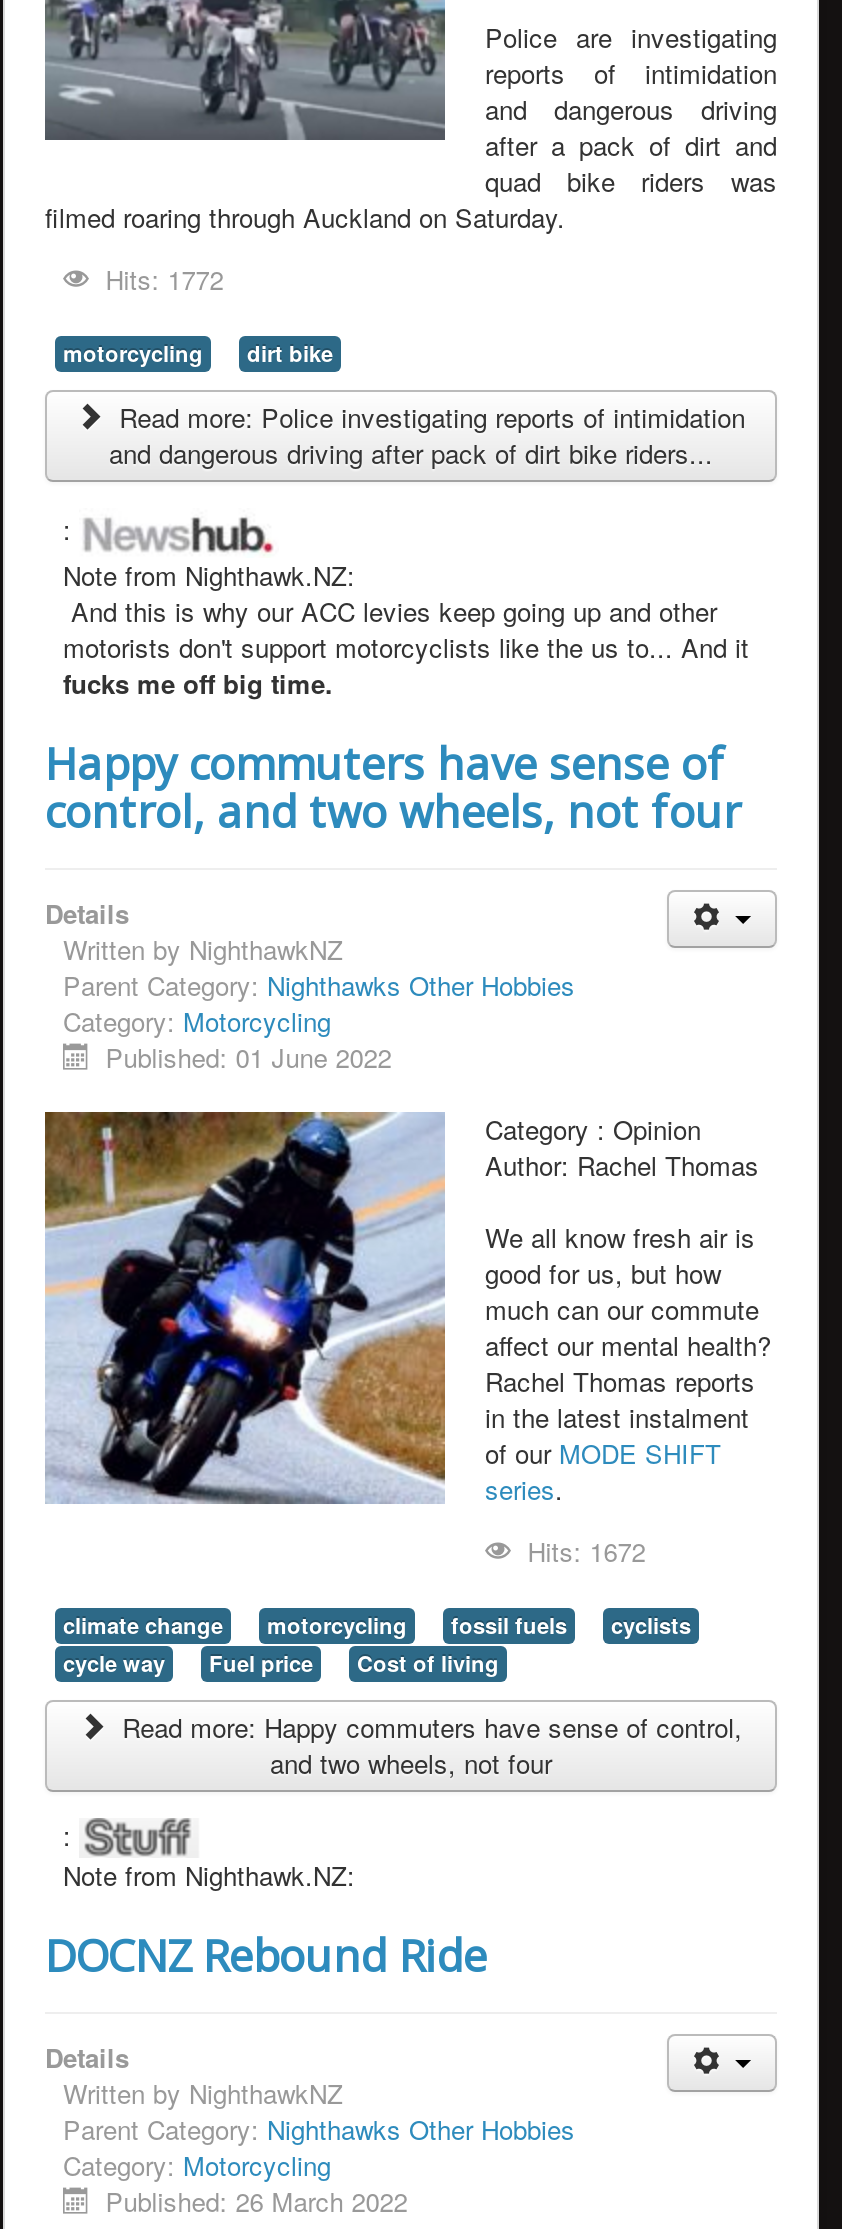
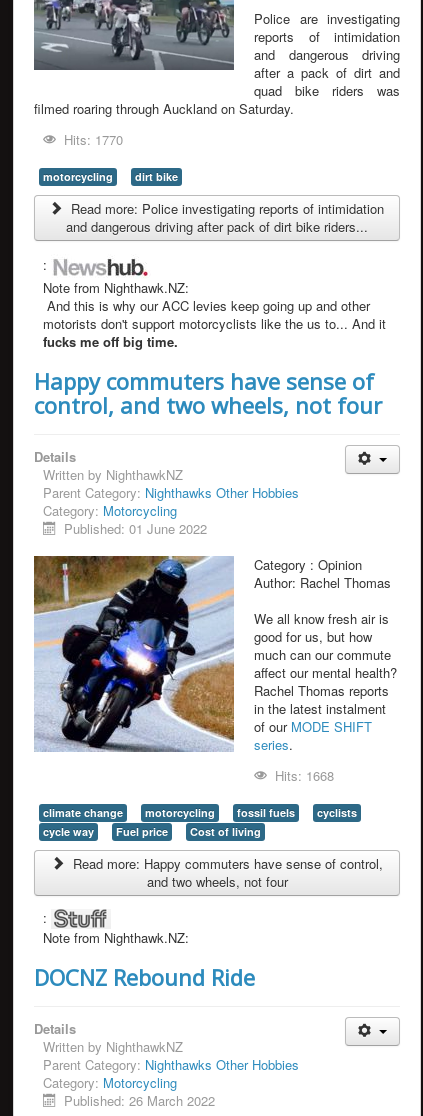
- Hits: 1772
+ Hits: 1770

- Hits: 1672
+ Hits: 1668
